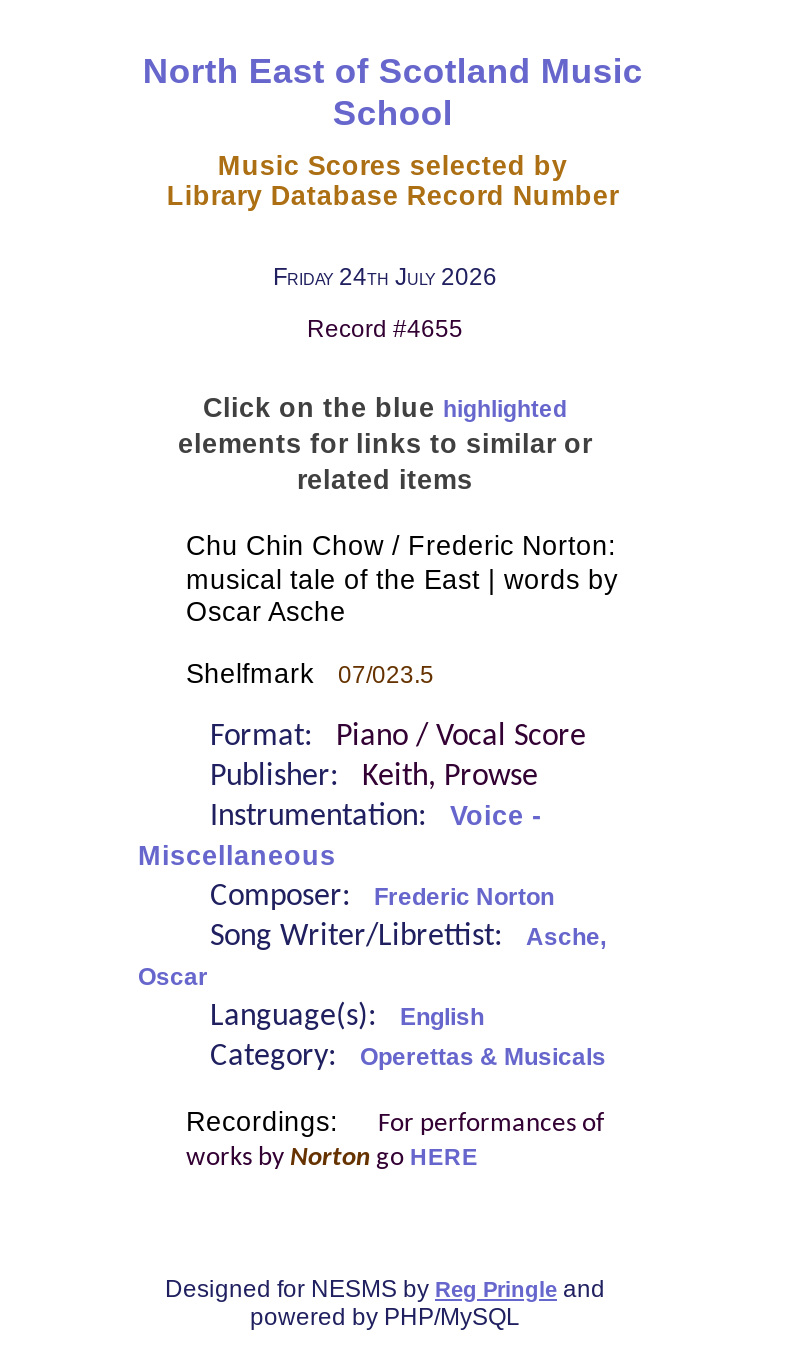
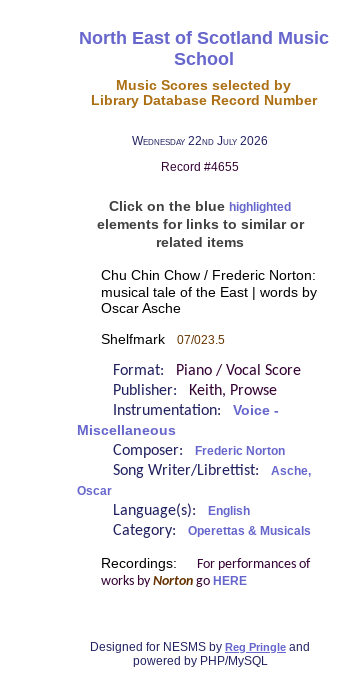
- Friday 24th July 2026
+ Wednesday 22nd July 2026
